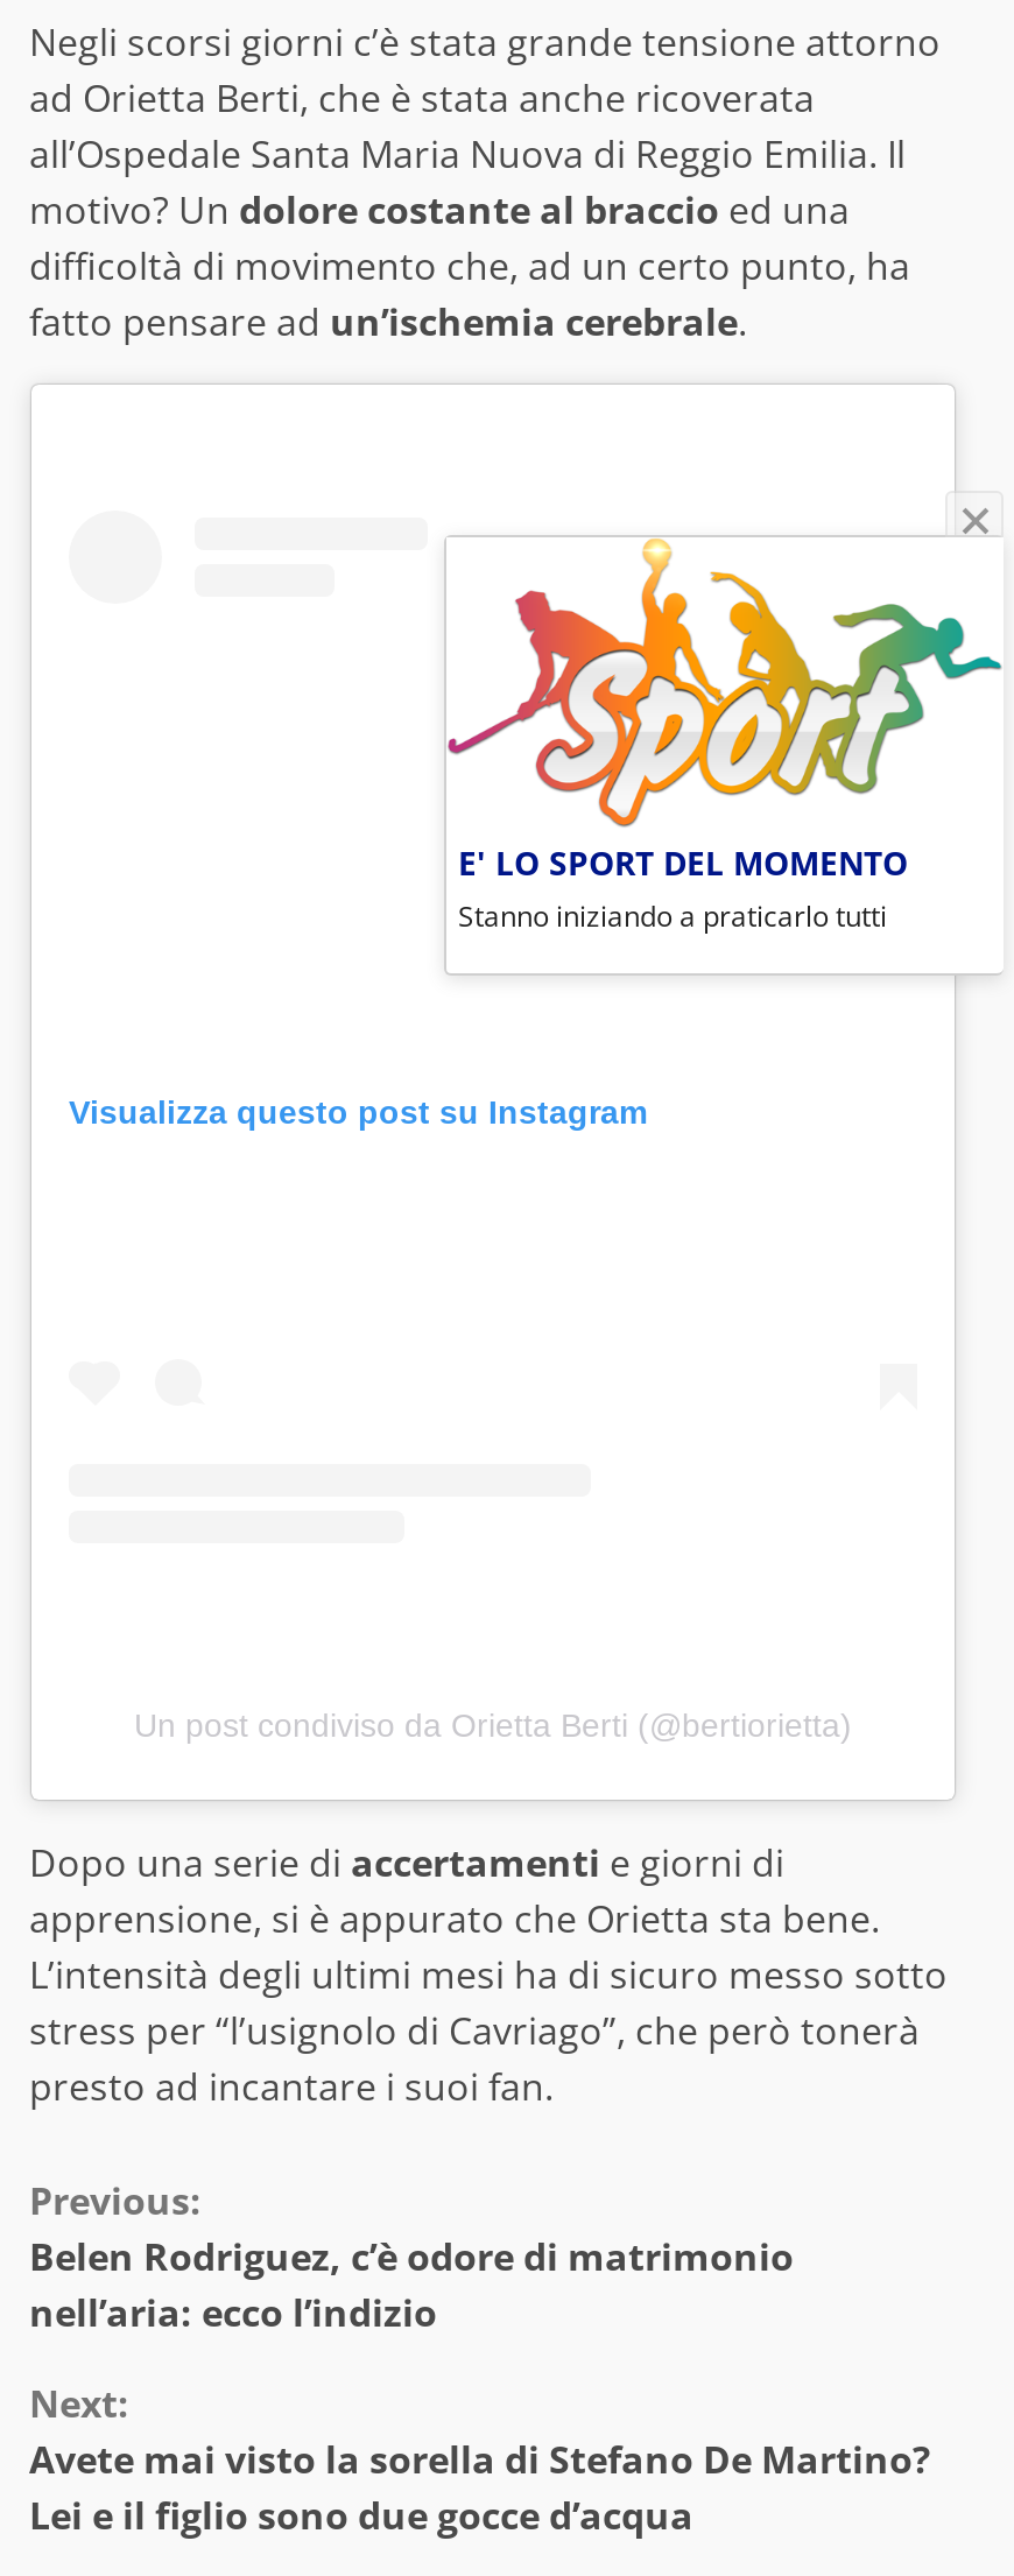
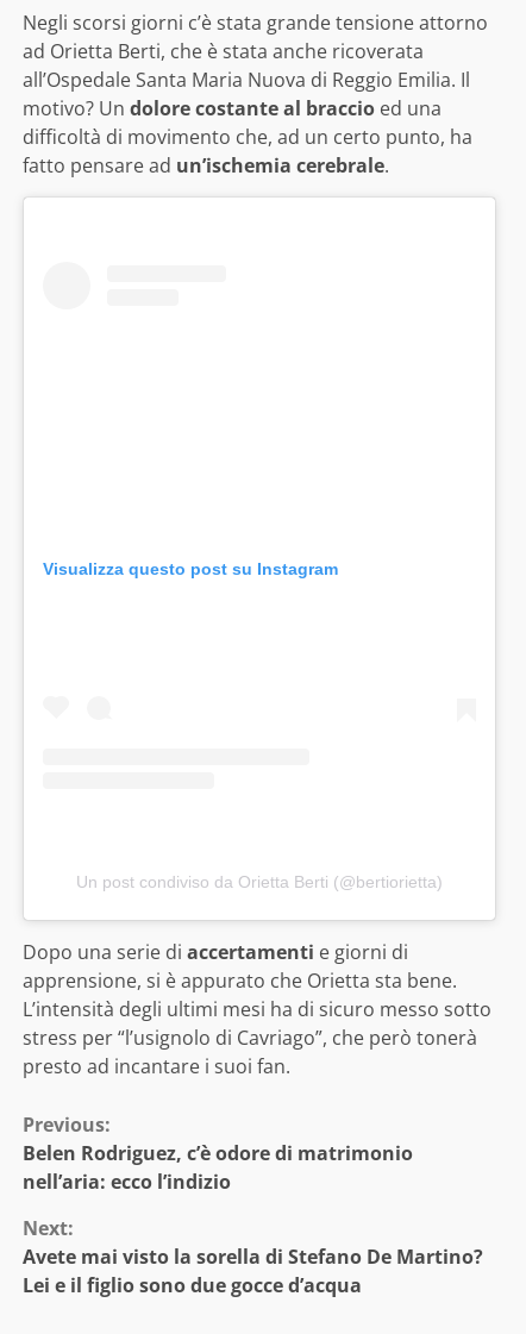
- [image]
- E' LO SPORT DEL MOMENTO
- Stanno iniziando a praticarlo tutti
